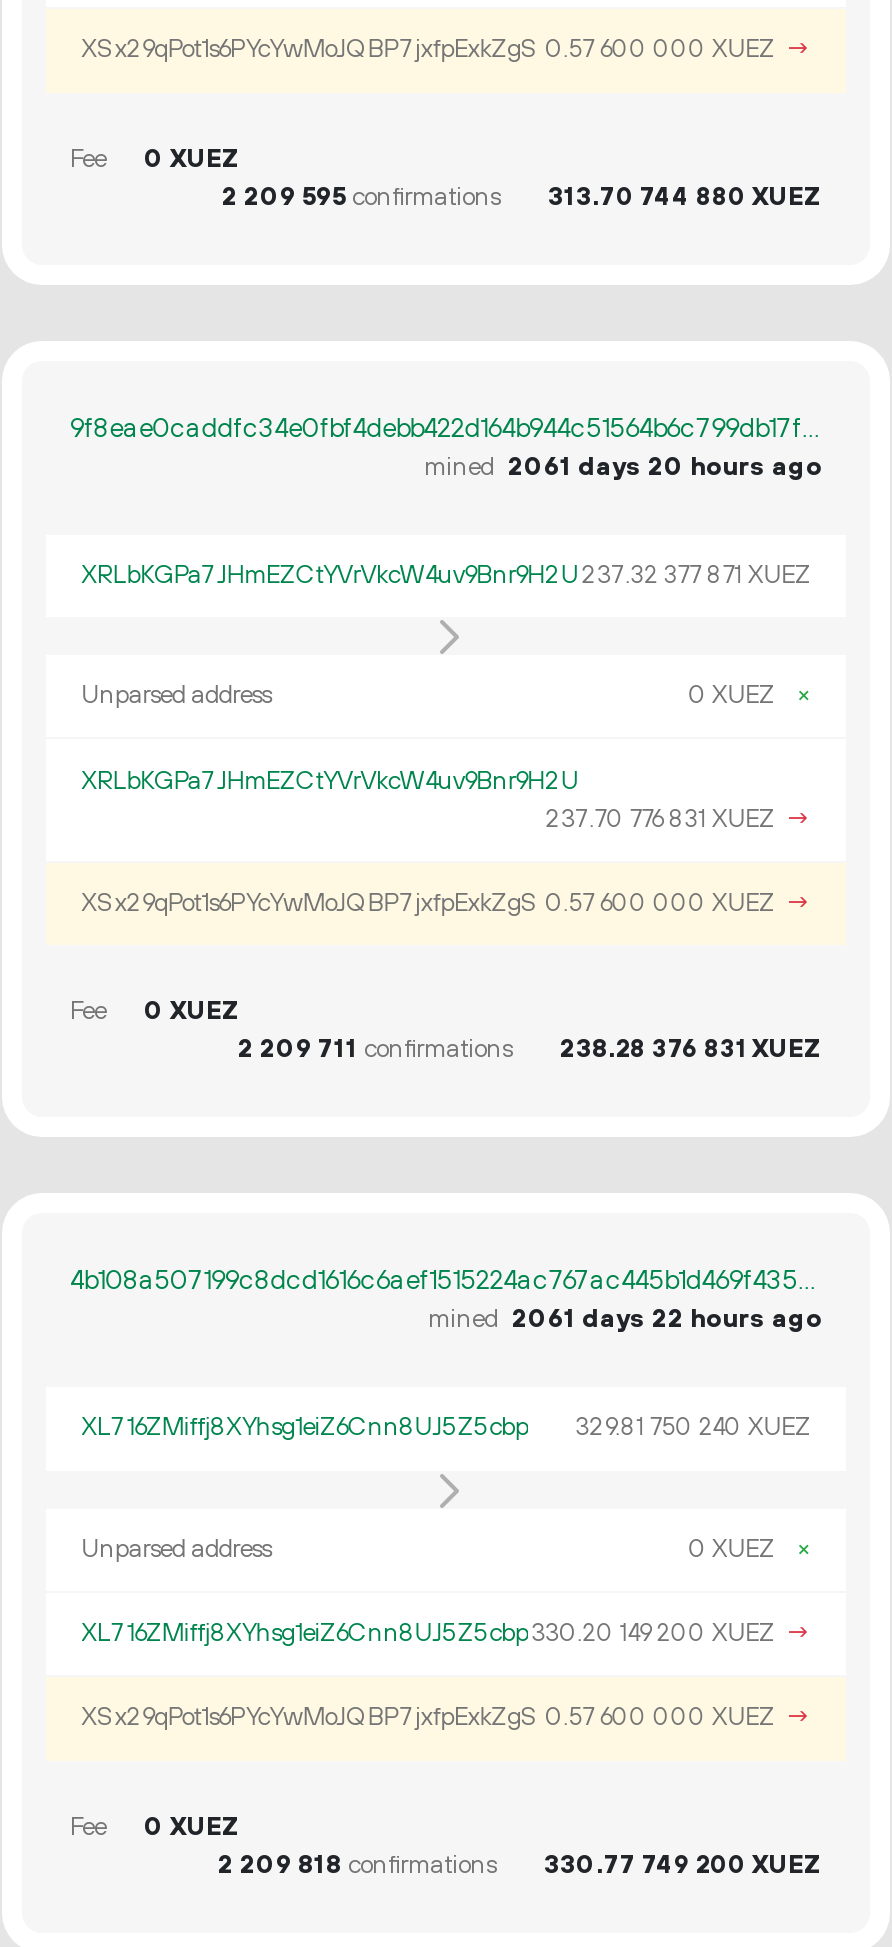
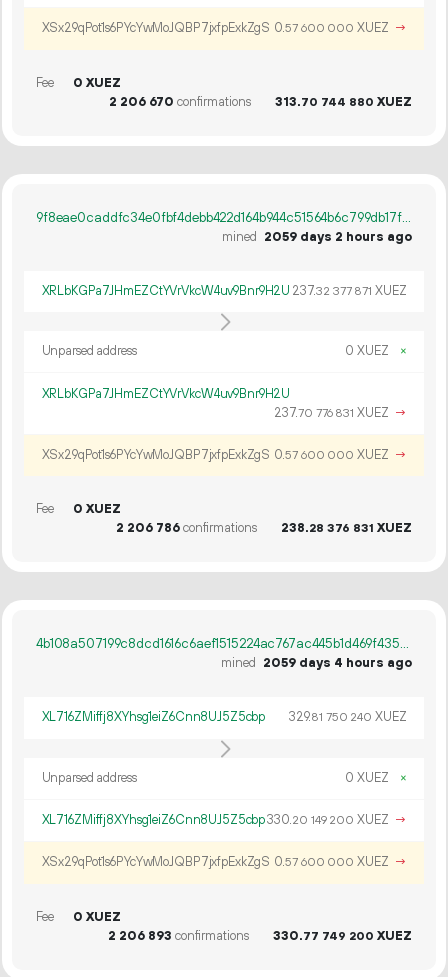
- 2 209 595 confirmations
+ 2 206 670 confirmations

- mined 2061 days 20 hours ago
+ mined 2059 days 2 hours ago

- 2 209 711 confirmations
+ 2 206 786 confirmations

- mined 2061 days 22 hours ago
+ mined 2059 days 4 hours ago

- 2 209 818 confirmations
+ 2 206 893 confirmations
